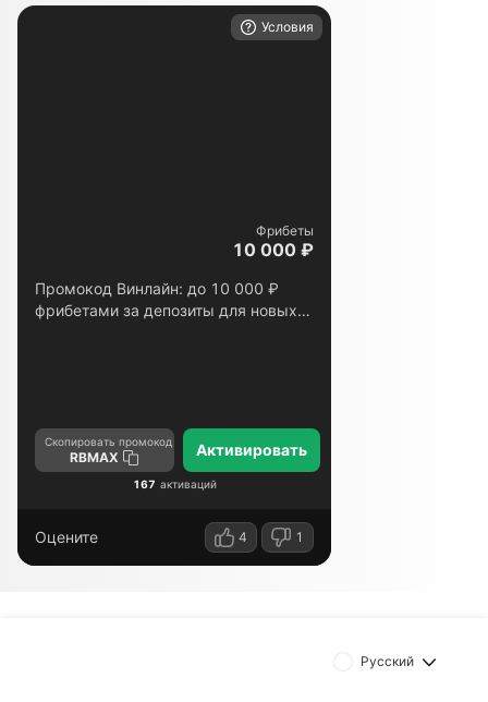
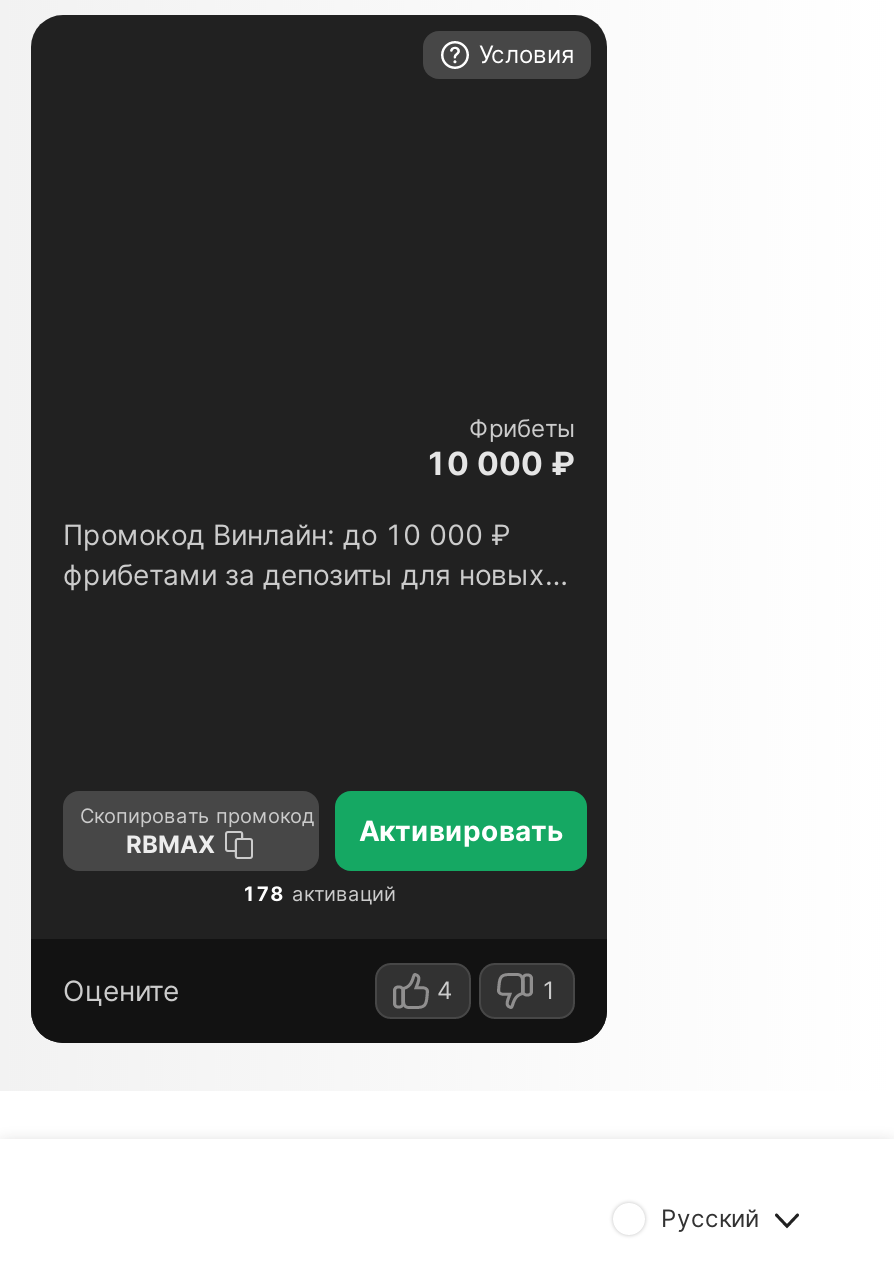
- 167 активаций
+ 178 активаций
